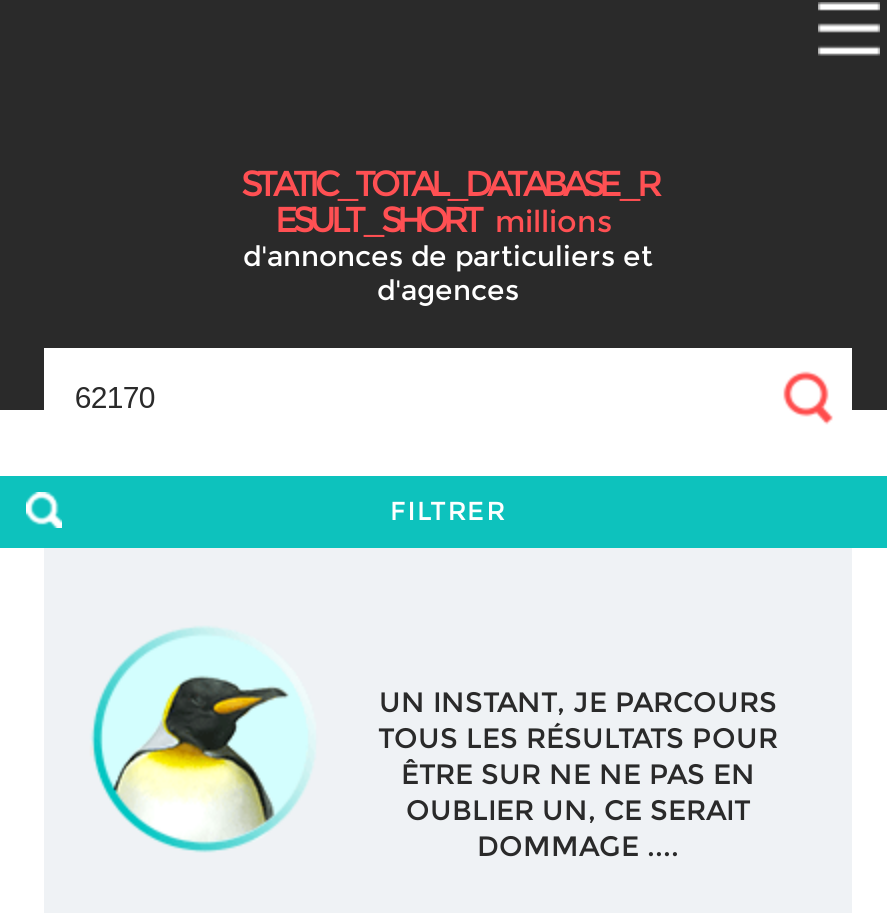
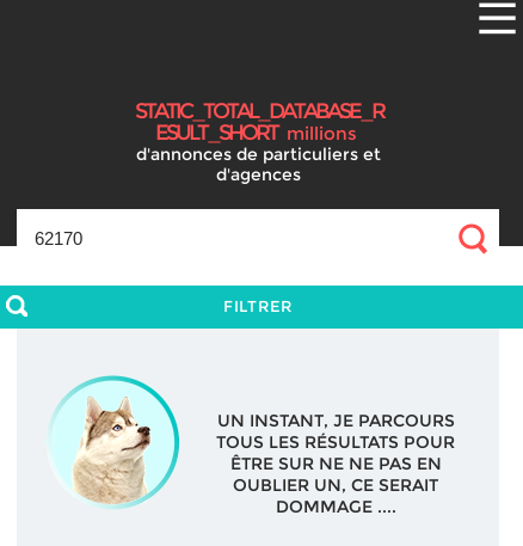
- [image]
+ [image]
